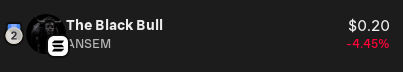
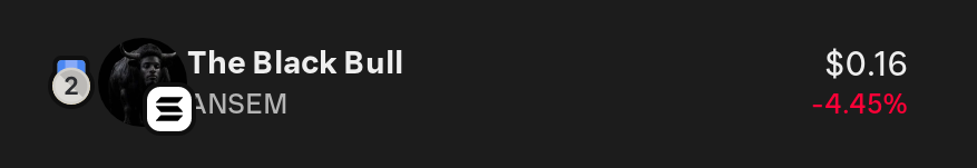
- $0.20
+ $0.16
